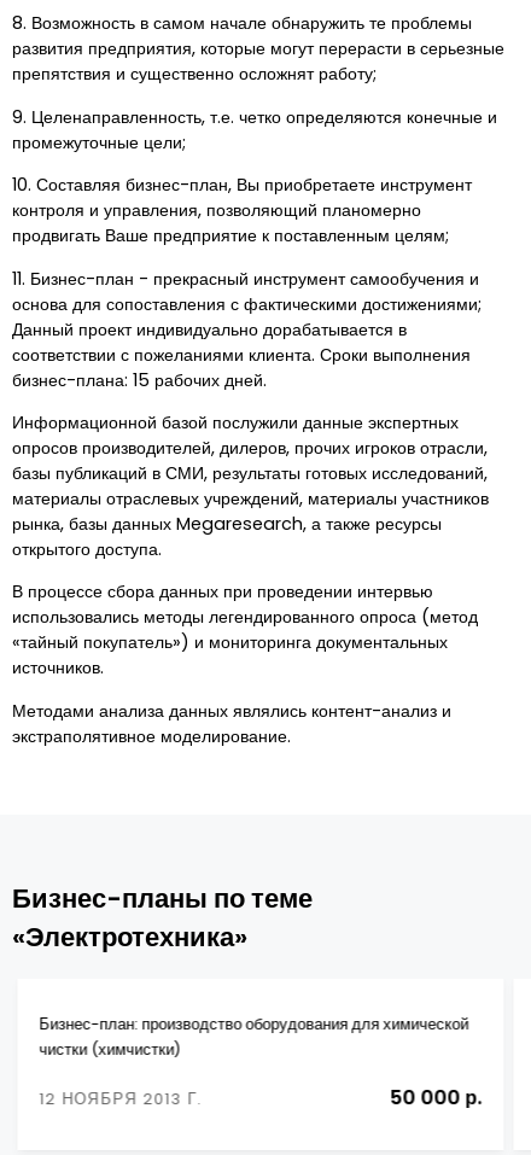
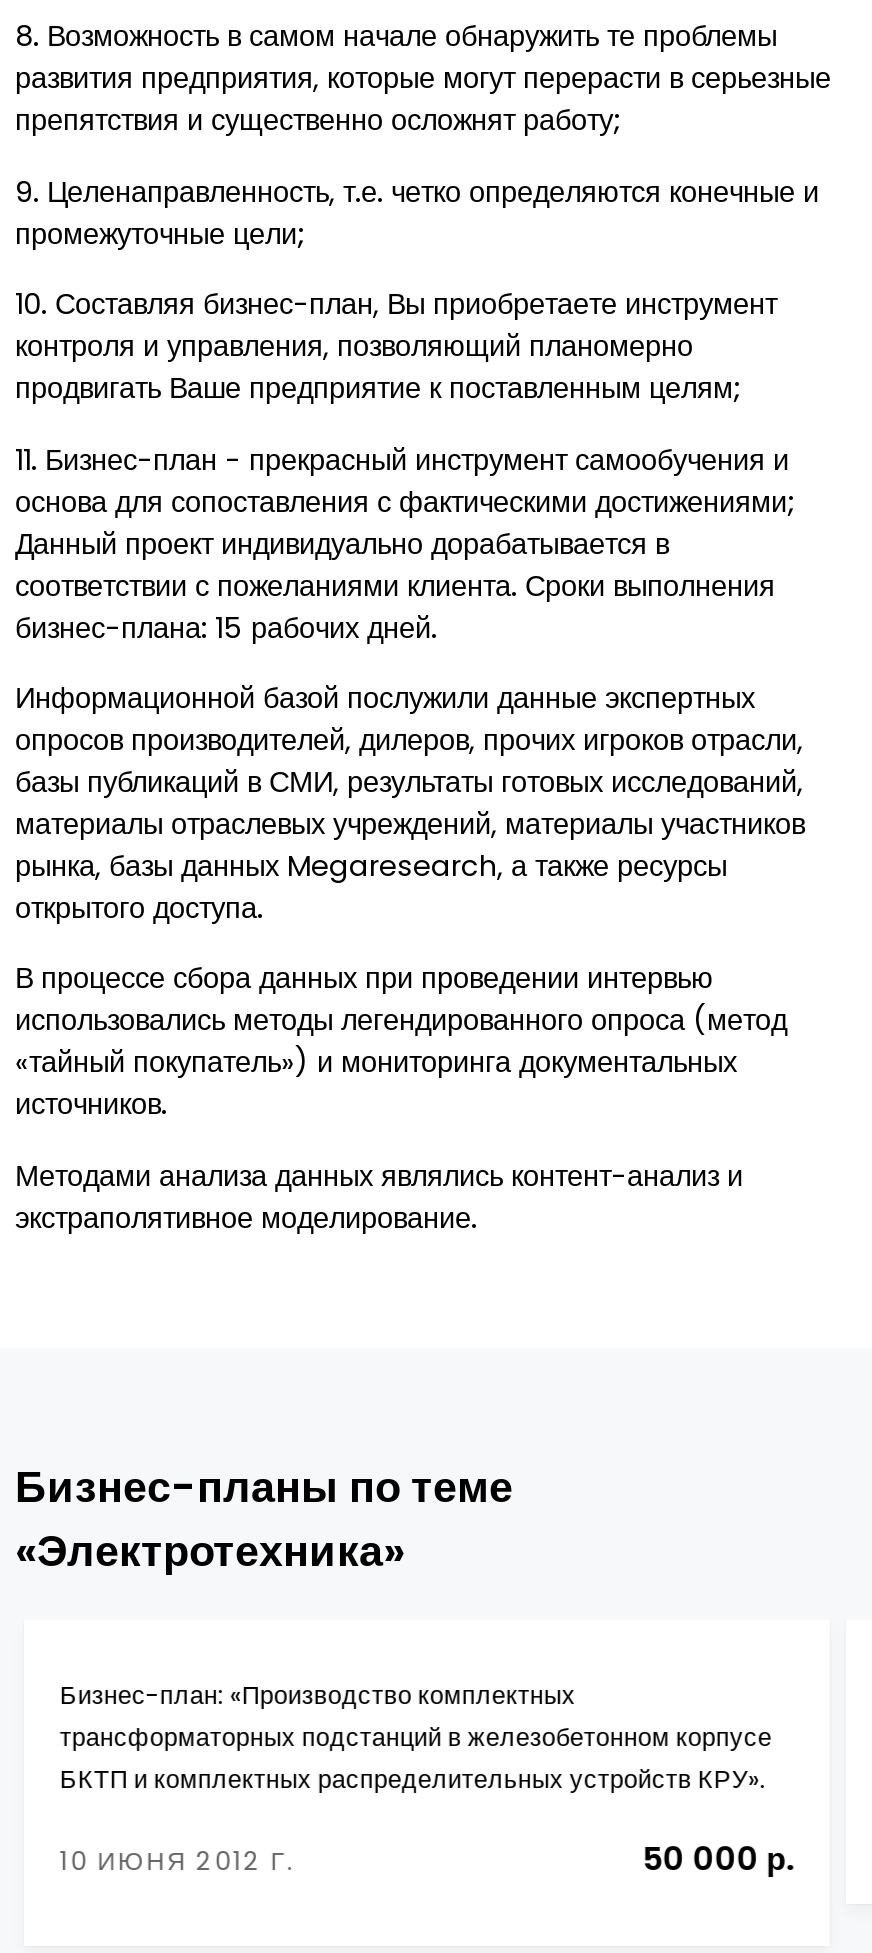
- Бизнес-план: производство оборудования для химической
- чистки (химчистки)
+ Бизнес-план: «Производство комплектных
+ трансформаторных подстанций в железобетонном корпусе
+ БКТП и комплектных распределительных устройств КРУ».

- 12 НОЯБРЯ 2013 Г.
+ 10 ИЮНЯ 2012 Г.
